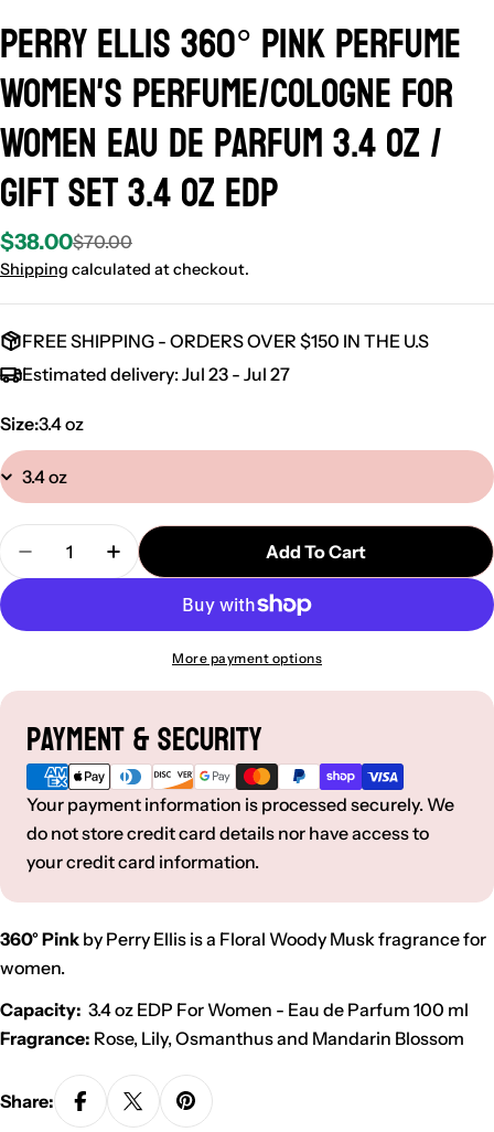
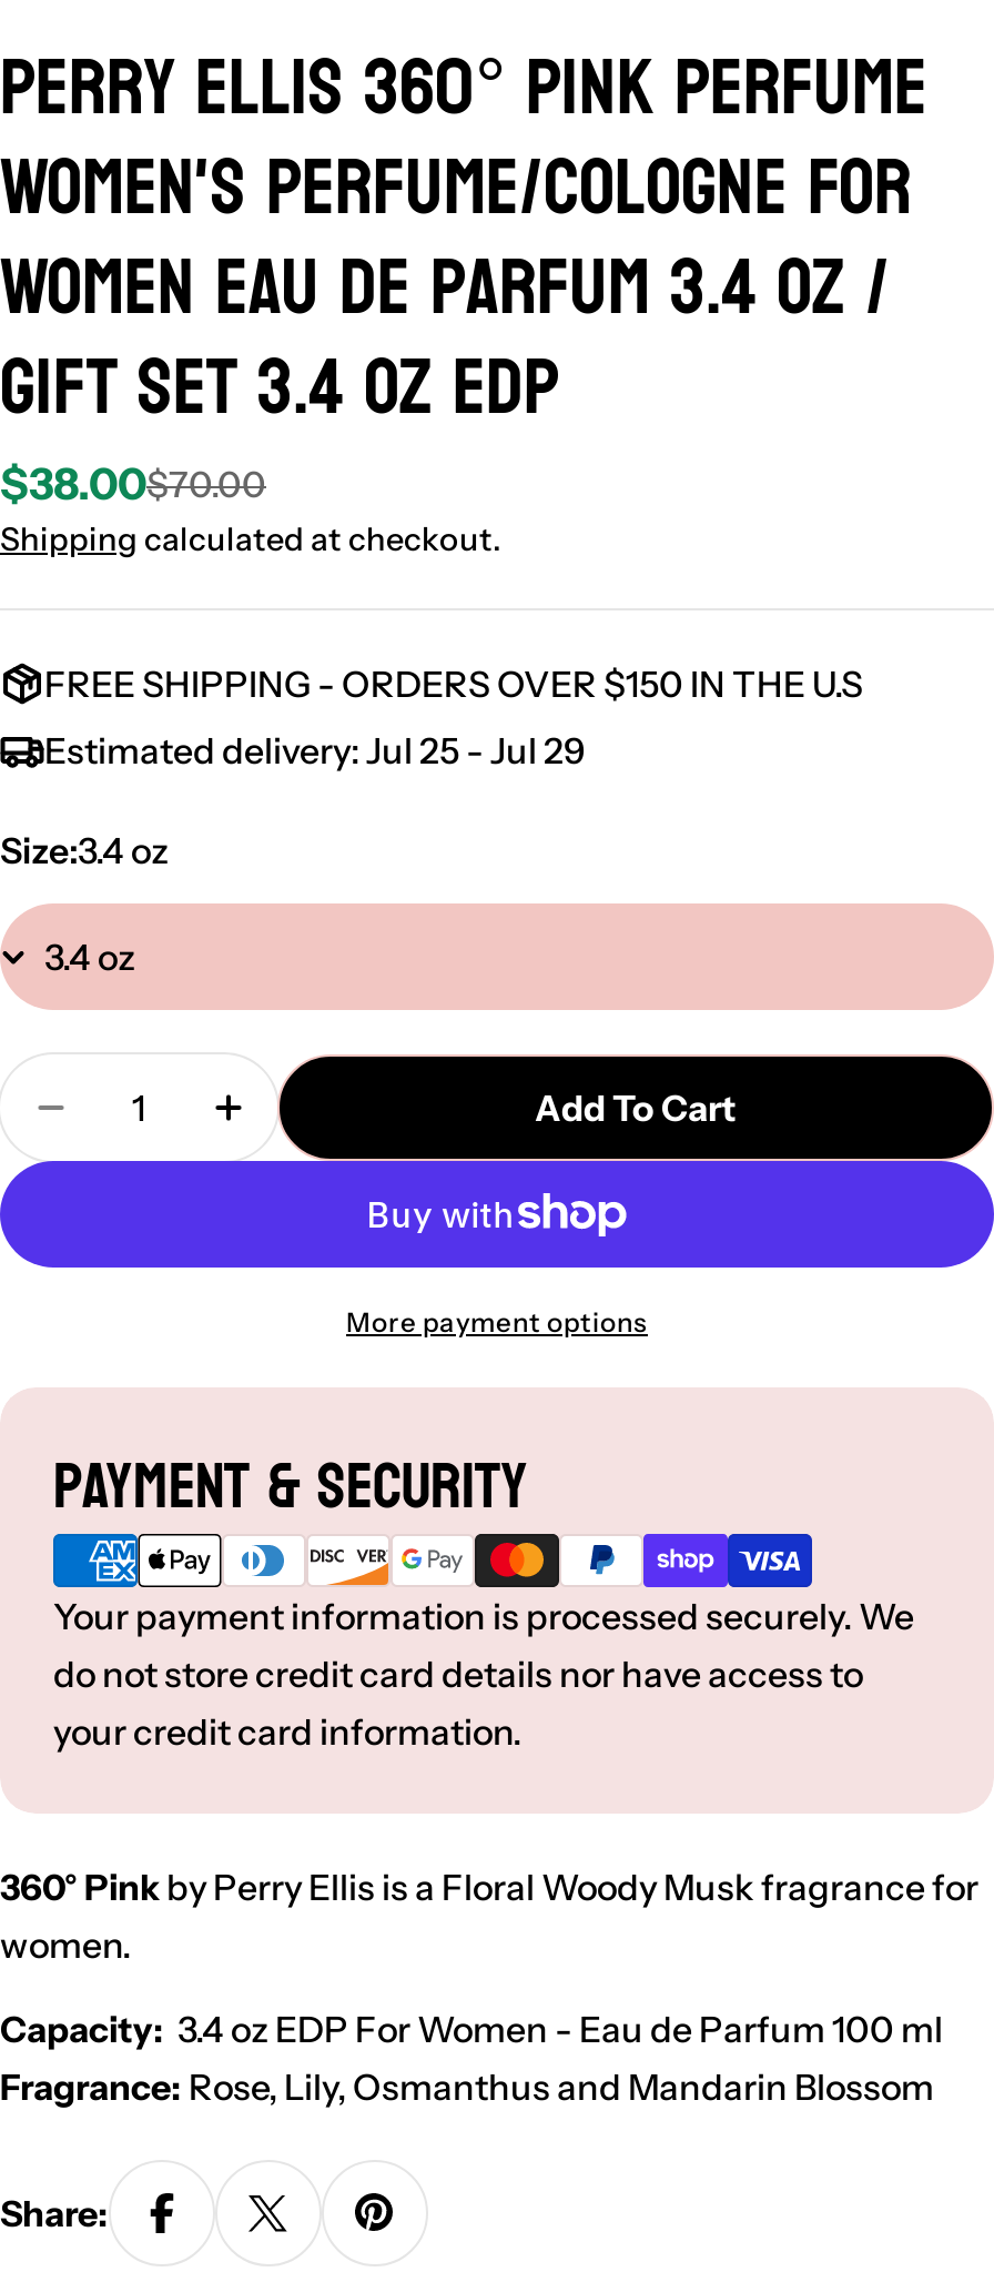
- Estimated delivery: Jul 23 - Jul 27
+ Estimated delivery: Jul 25 - Jul 29
